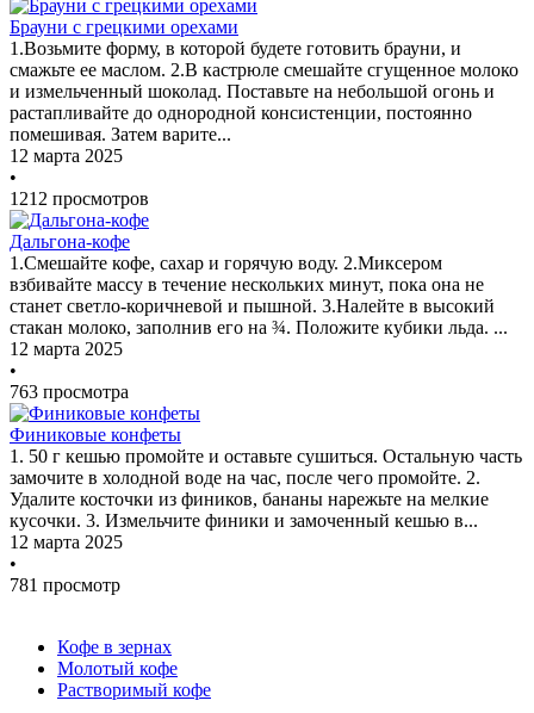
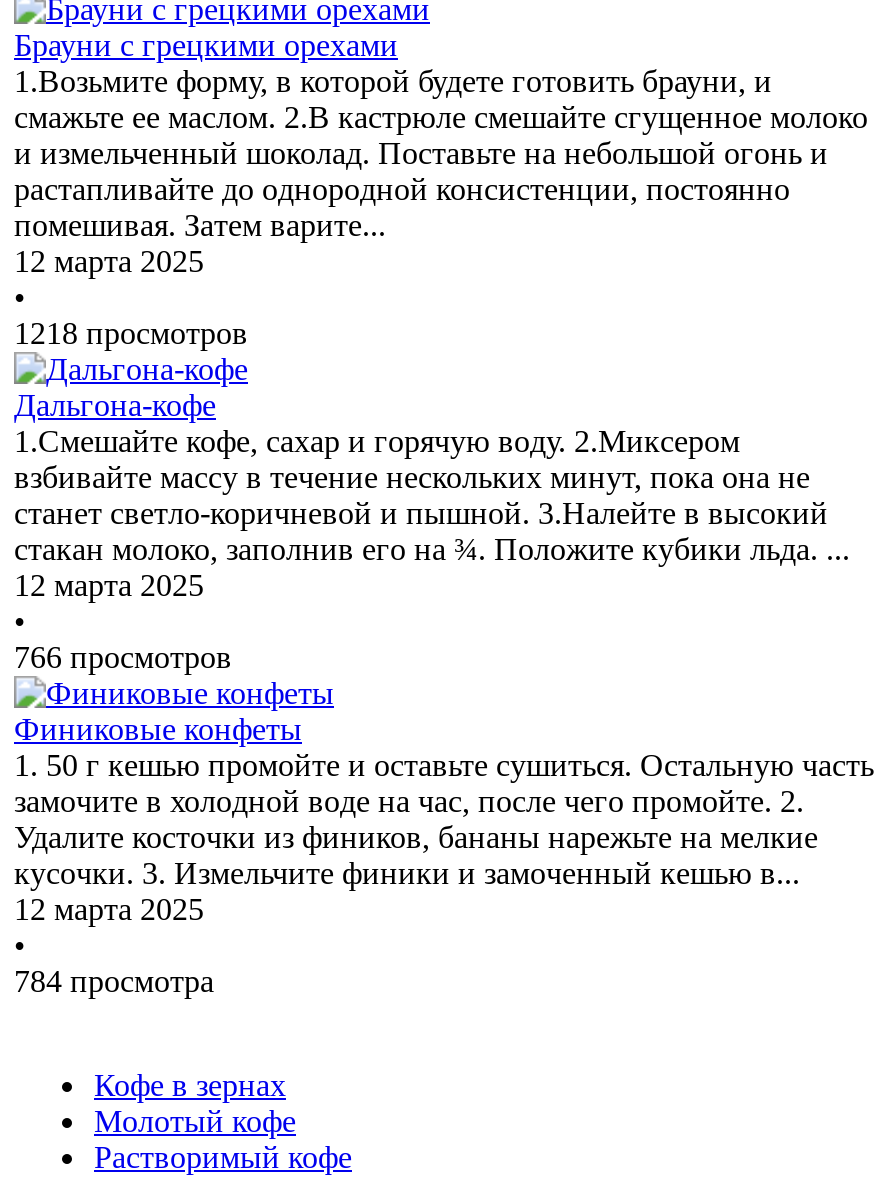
- 1212 просмотров
+ 1218 просмотров

- 763 просмотра
+ 766 просмотров

- 781 просмотр
+ 784 просмотра
